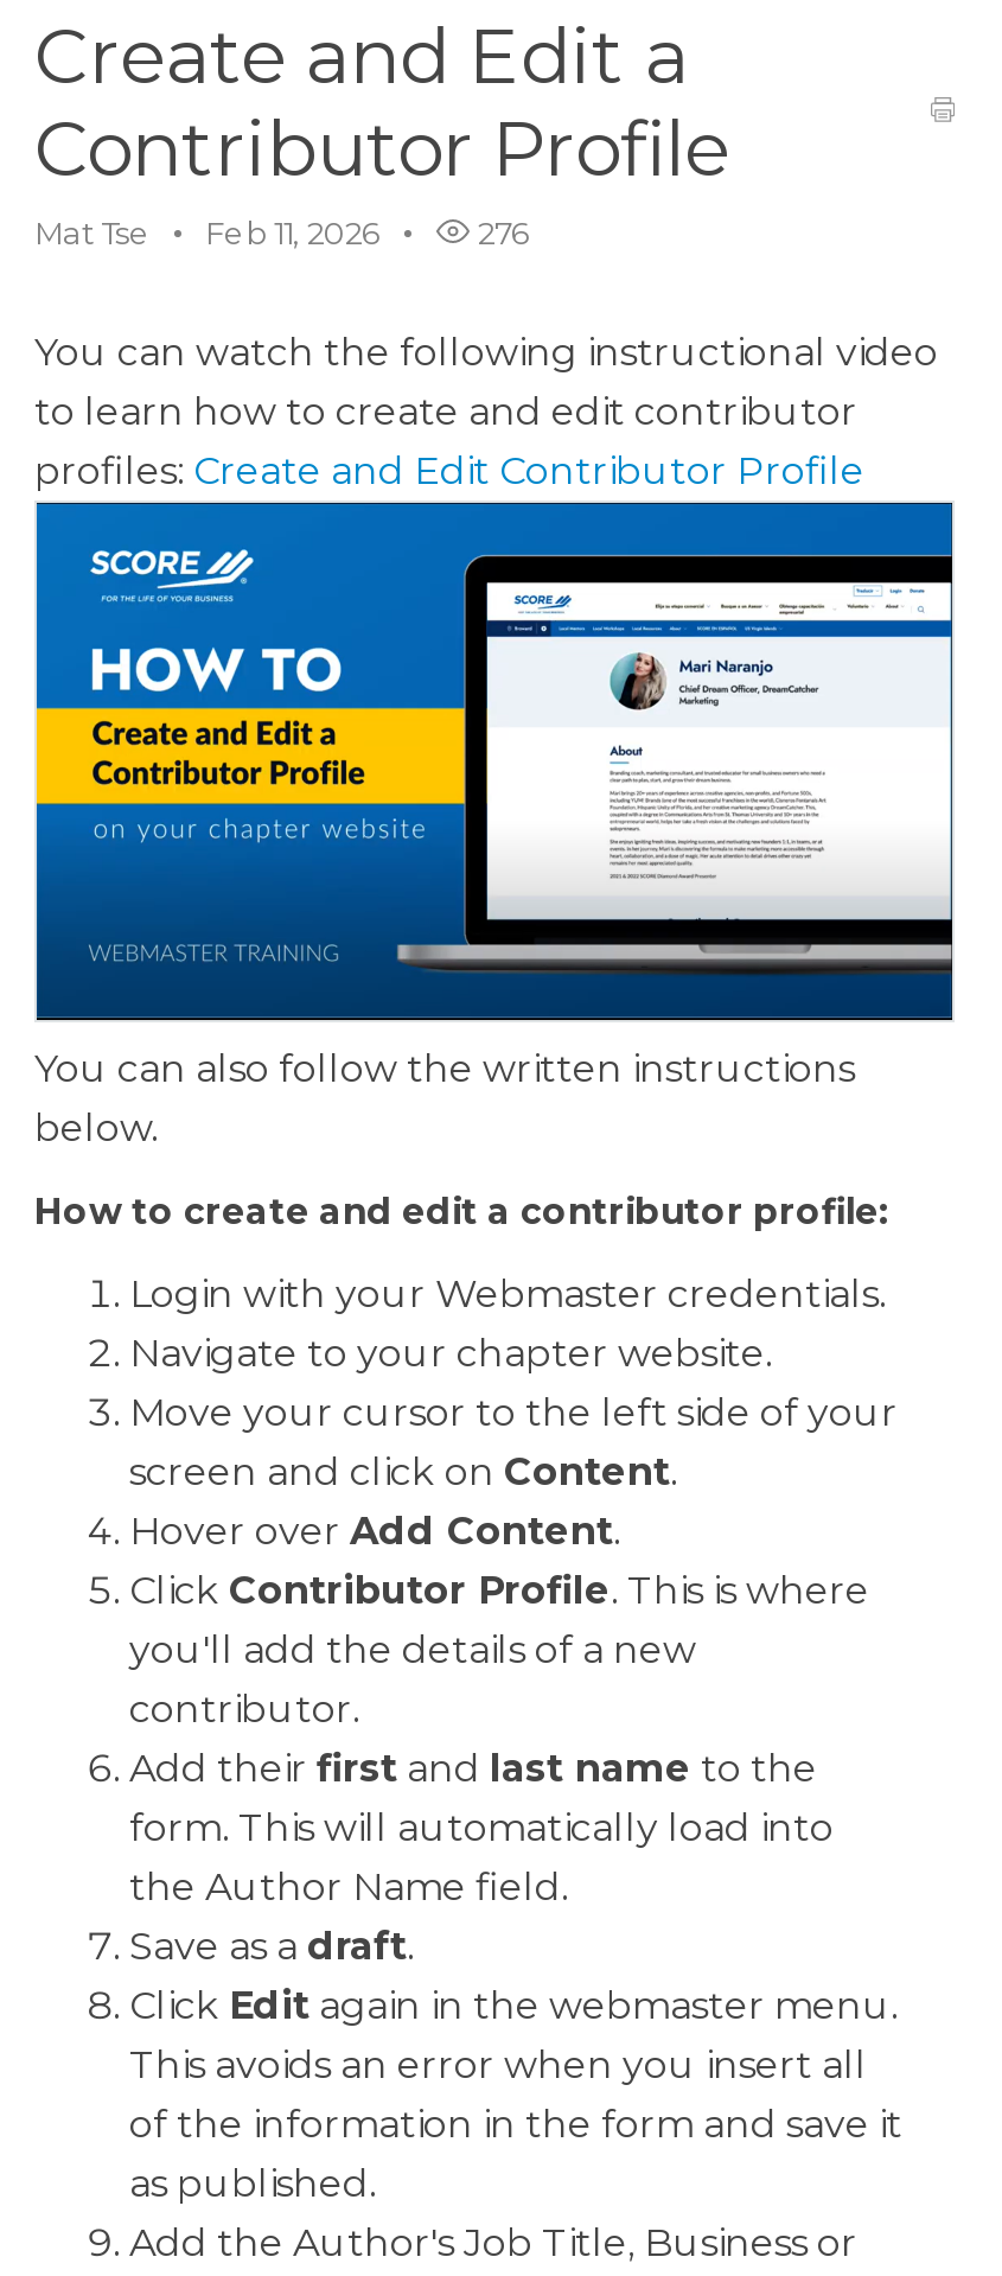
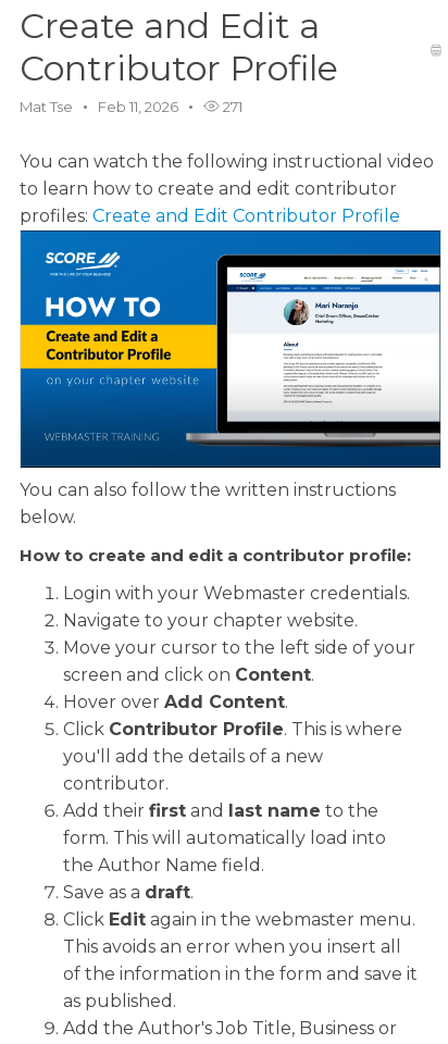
- 276
+ 271
